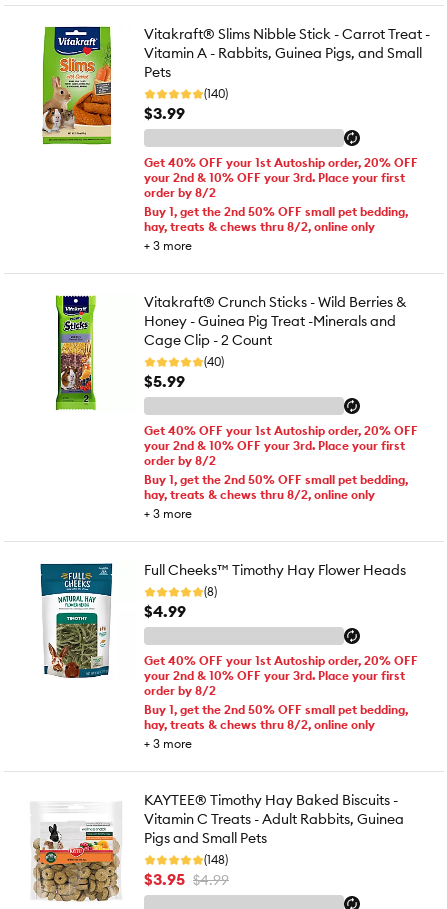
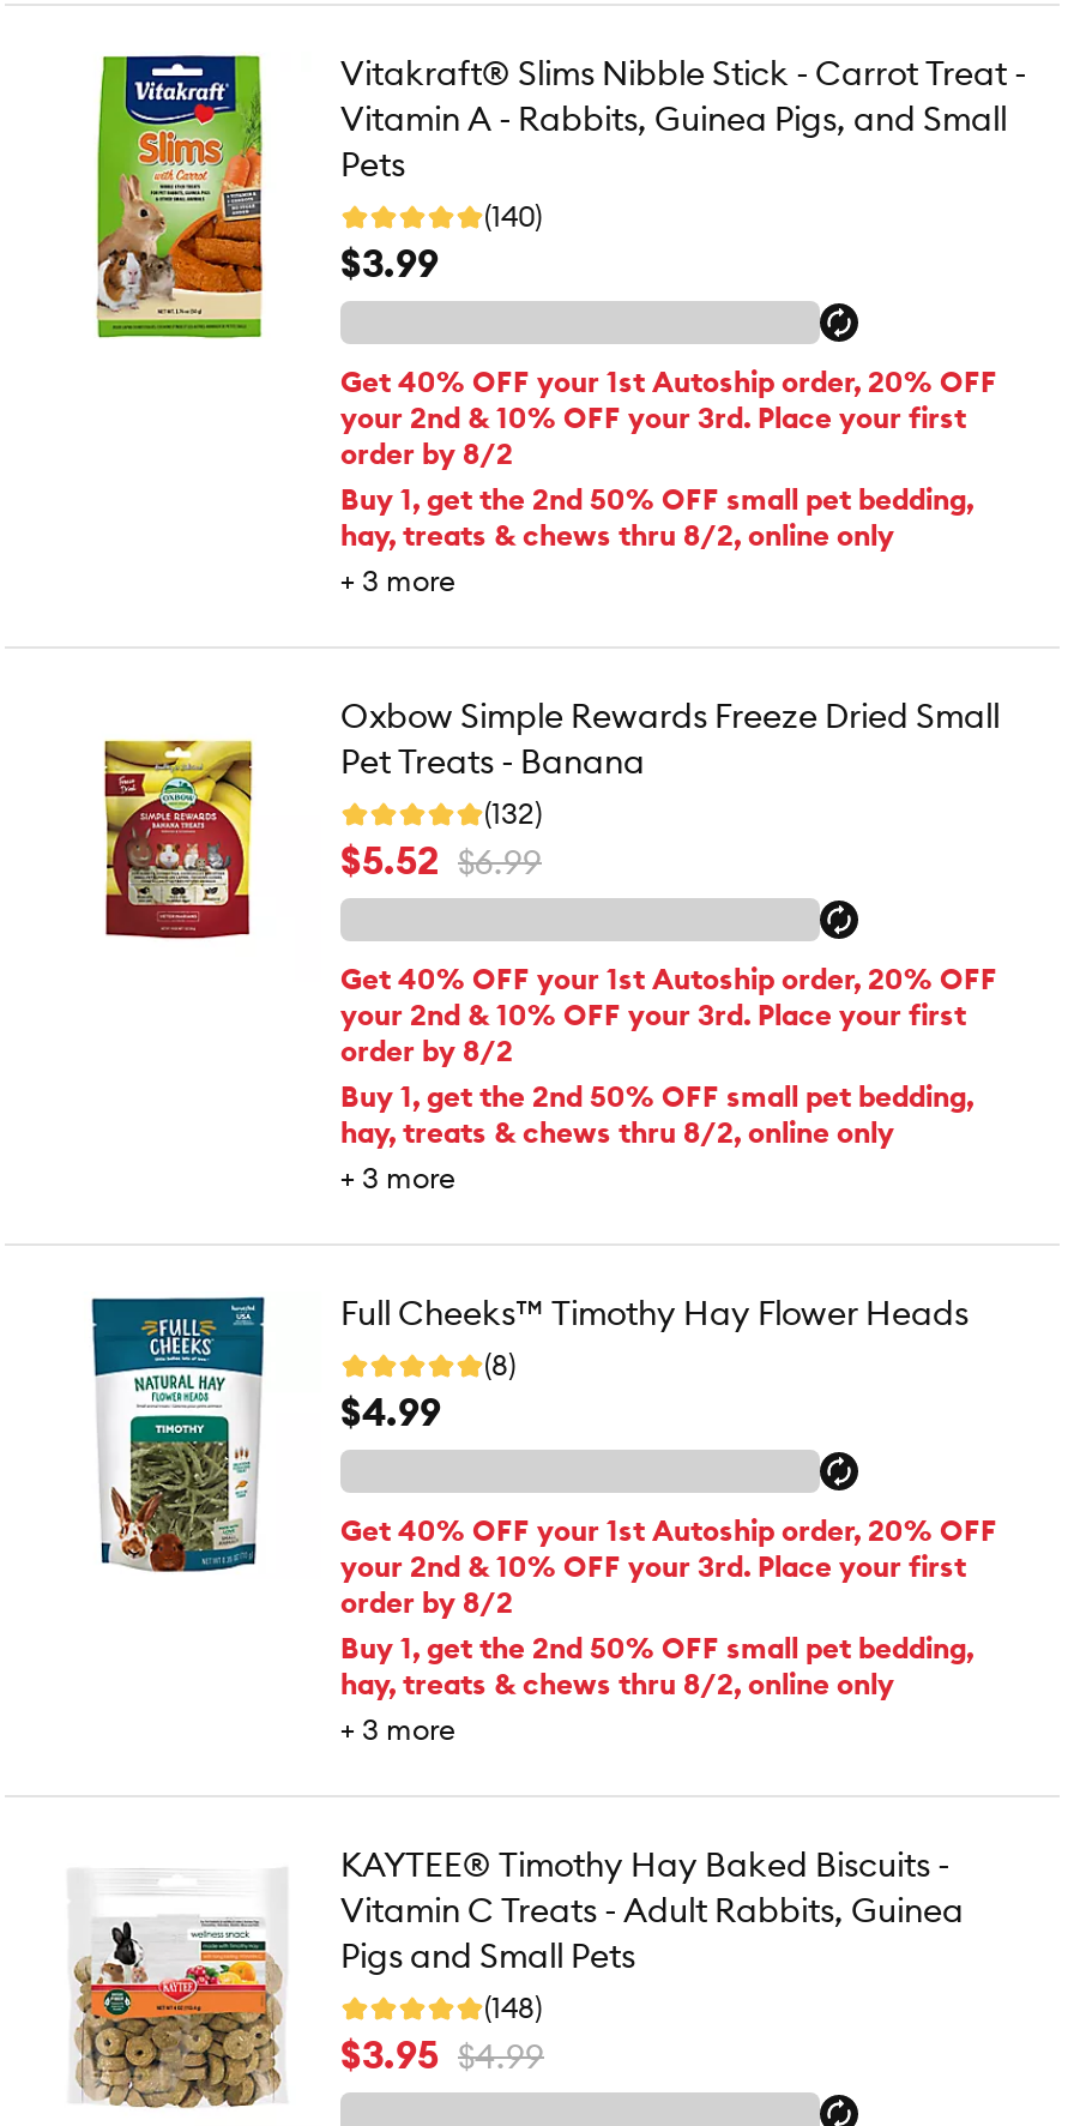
- [image]
- Vitakraft® Crunch Sticks - Wild Berries &
- Honey - Guinea Pig Treat -Minerals and
- Cage Clip - 2 Count
- (40)
- $5.99
+ [image]
+ Oxbow Simple Rewards Freeze Dried Small
+ Pet Treats - Banana
+ (132)
+ $5.52 $6.99
